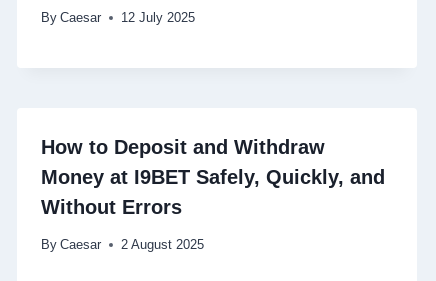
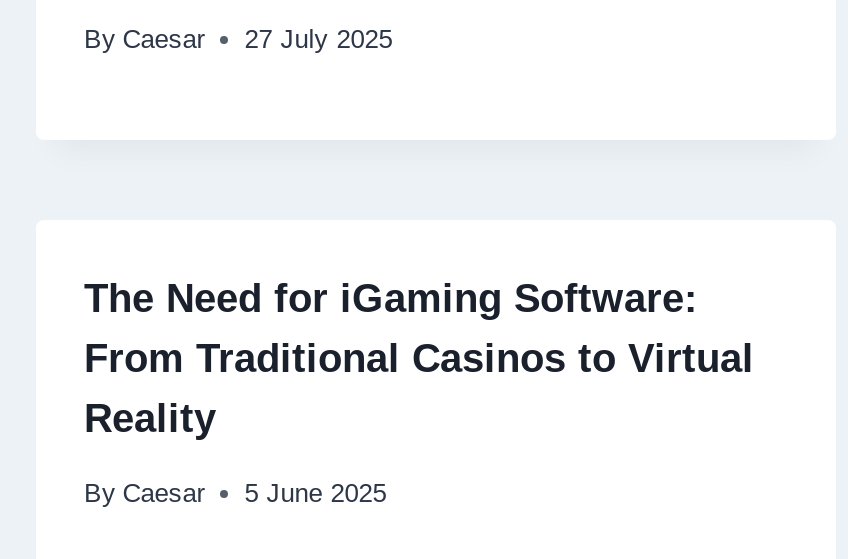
- By Caesar 12 July 2025
+ By Caesar 27 July 2025

- How to Deposit and Withdraw
- Money at I9BET Safely, Quickly, and
- Without Errors
+ The Need for iGaming Software:
+ From Traditional Casinos to Virtual
+ Reality

- By Caesar 2 August 2025
+ By Caesar 5 June 2025
